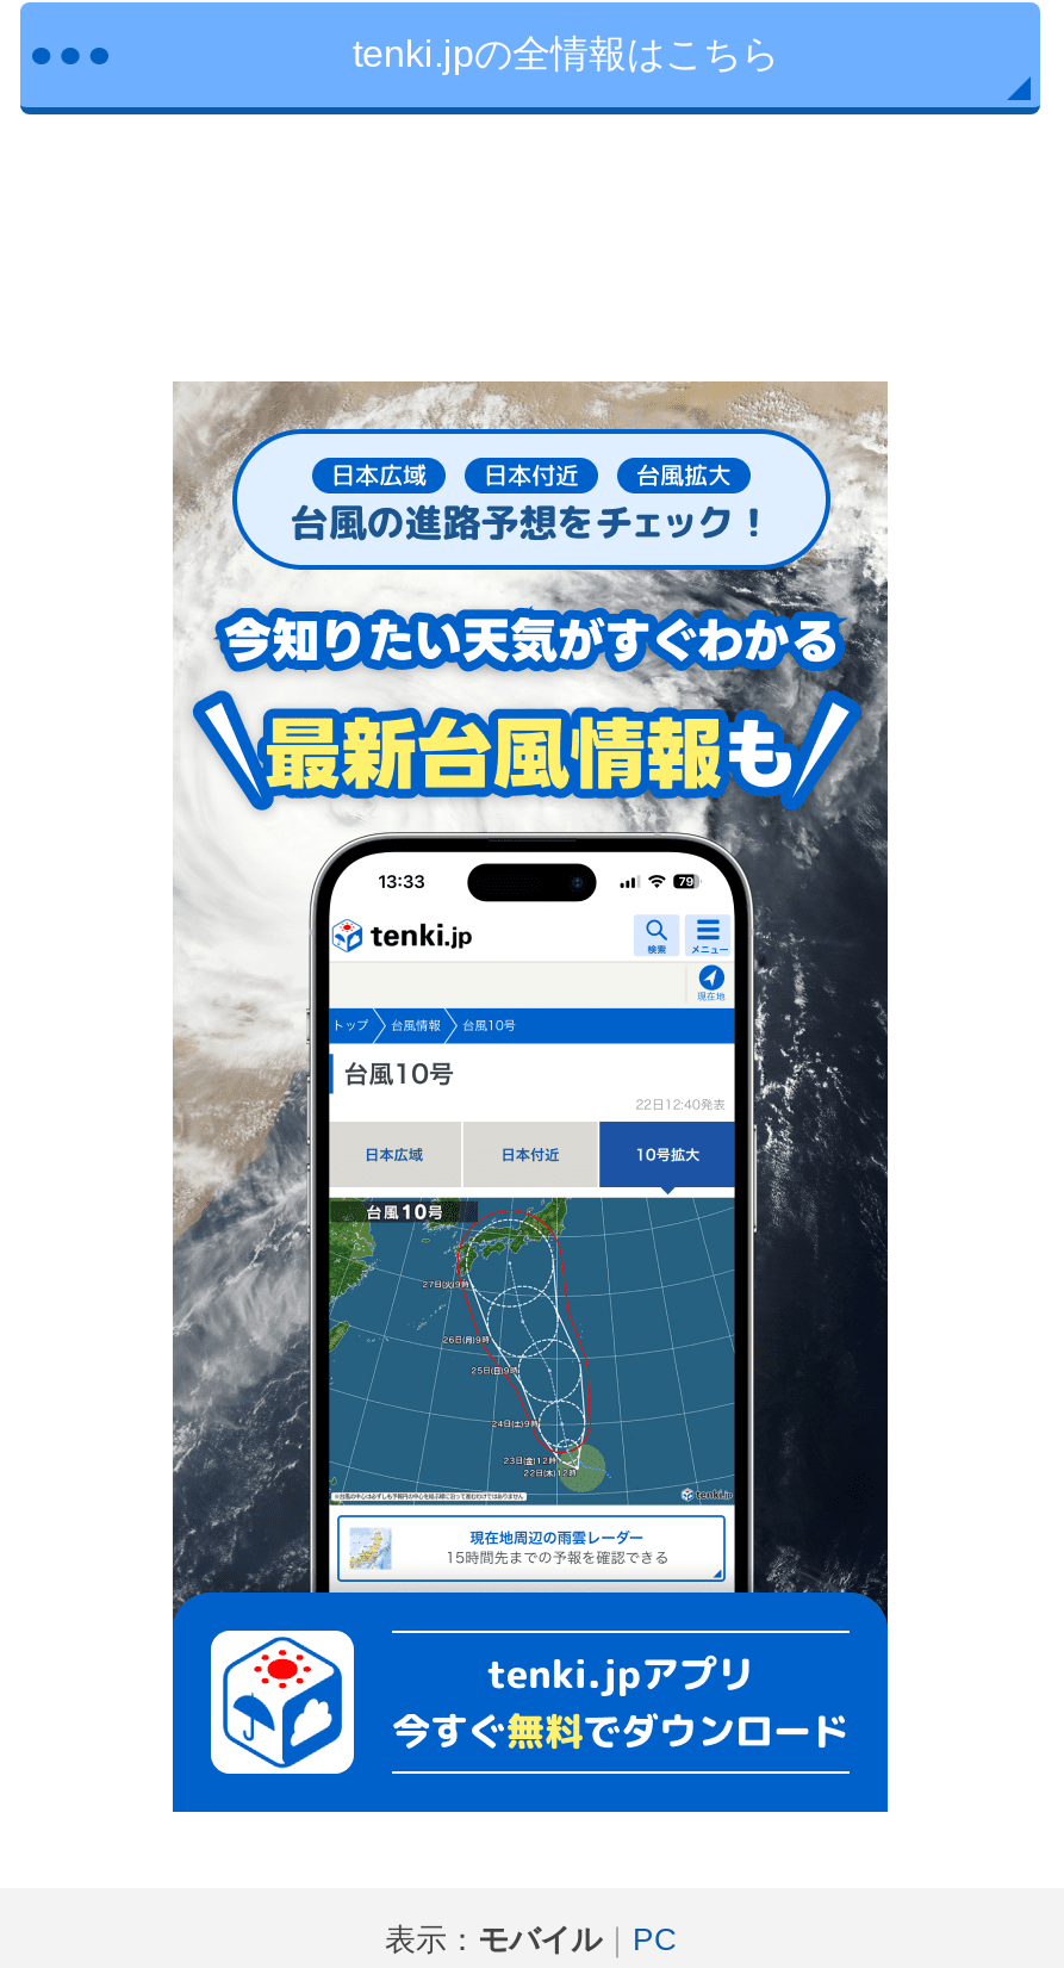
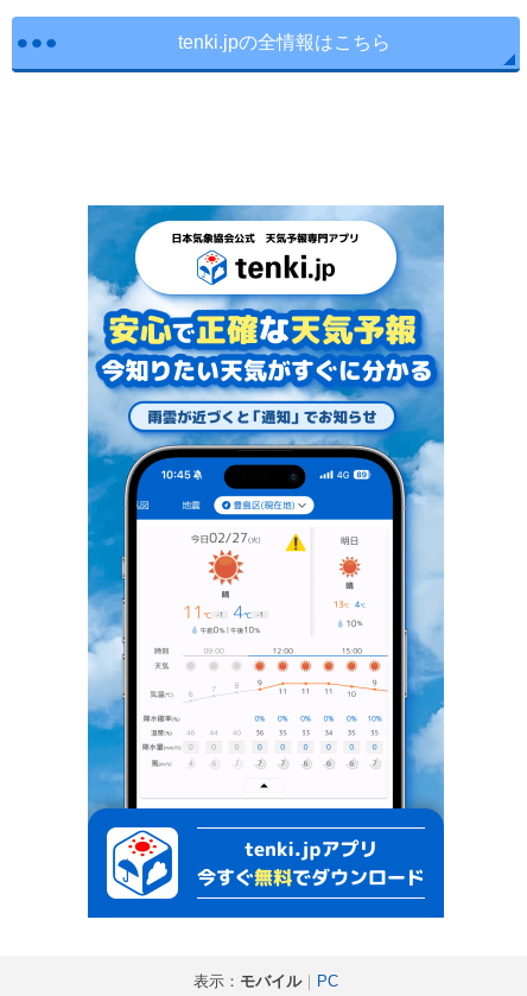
- [image]
+ [image]
